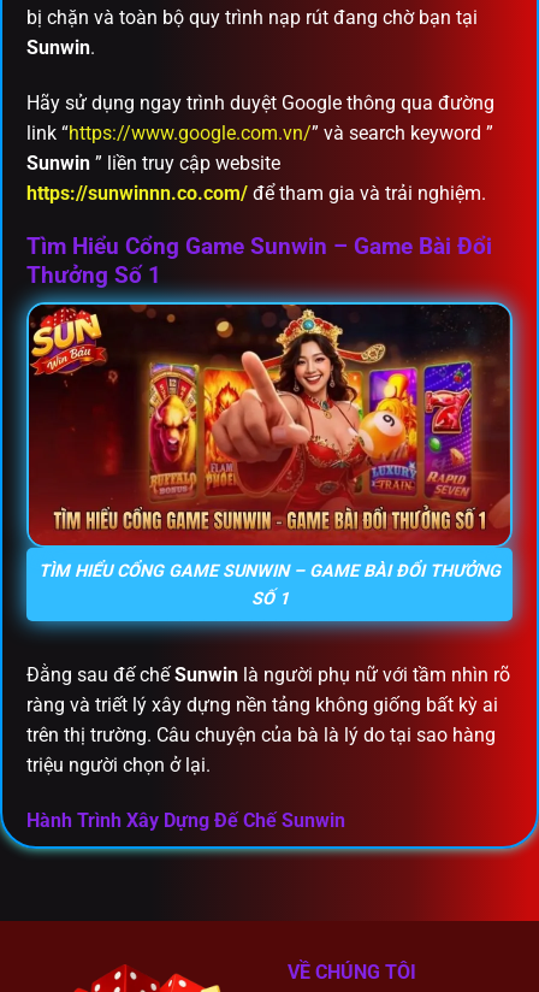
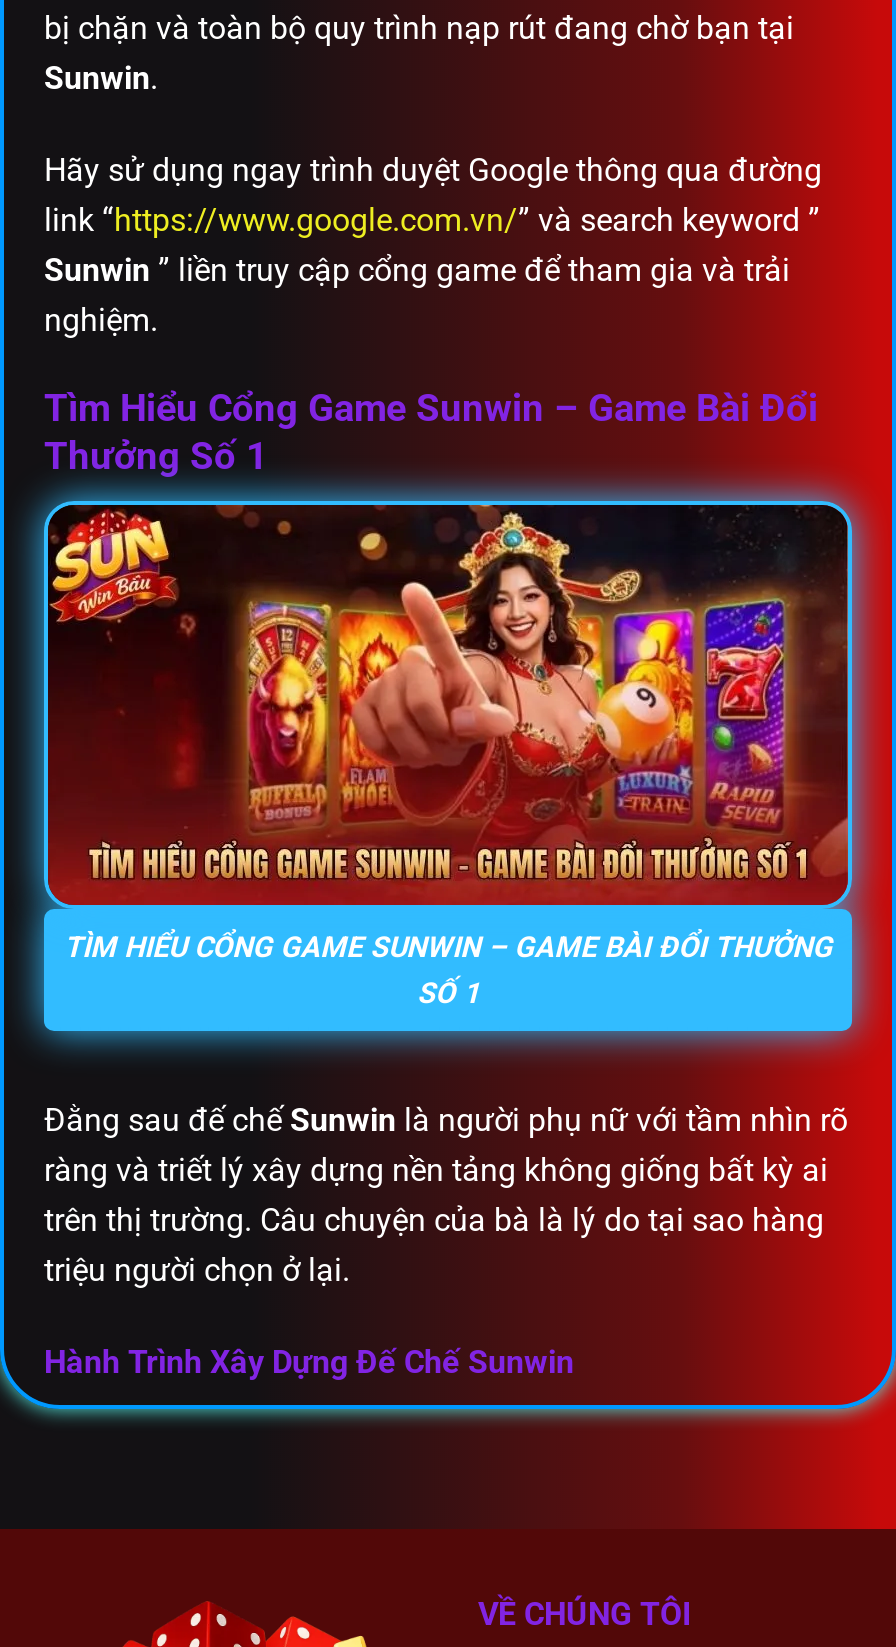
- Sunwin” liền truy cập website
- https://sunwinnn.co.com/ để tham gia và trải nghiệm.
+ Sunwin” liền truy cập cổng game để tham gia và trải
+ nghiệm.
